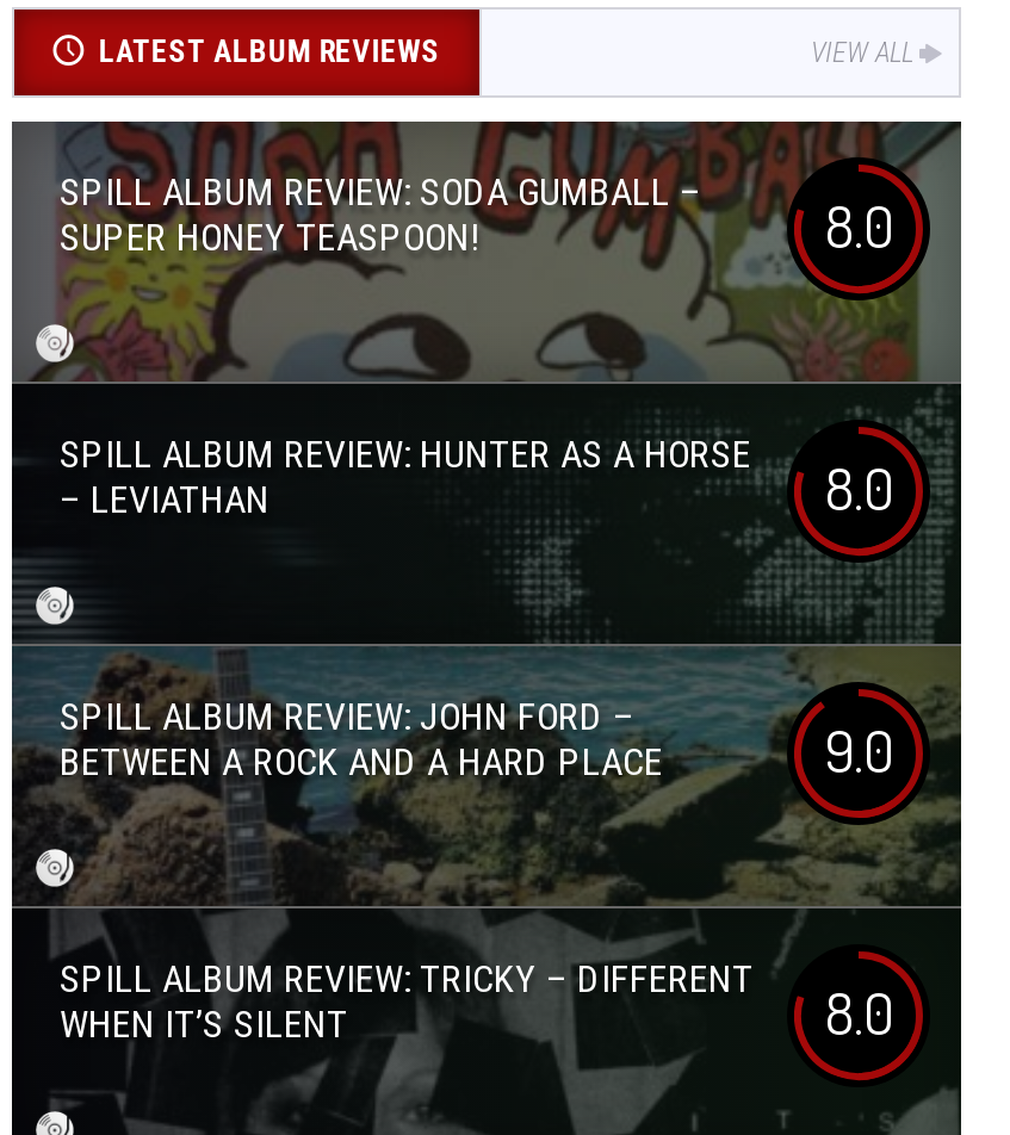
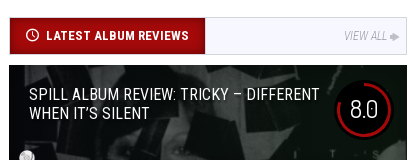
- [image]
- SPILL ALBUM REVIEW: SODA GUMBALL –
- SUPER HONEY TEASPOON!
- 8.0
- SPILL ALBUM REVIEW: HUNTER AS A HORSE
- – LEVIATHAN
- 8.0
- SPILL ALBUM REVIEW: JOHN FORD –
- BETWEEN A ROCK AND A HARD PLACE
- 9.0
